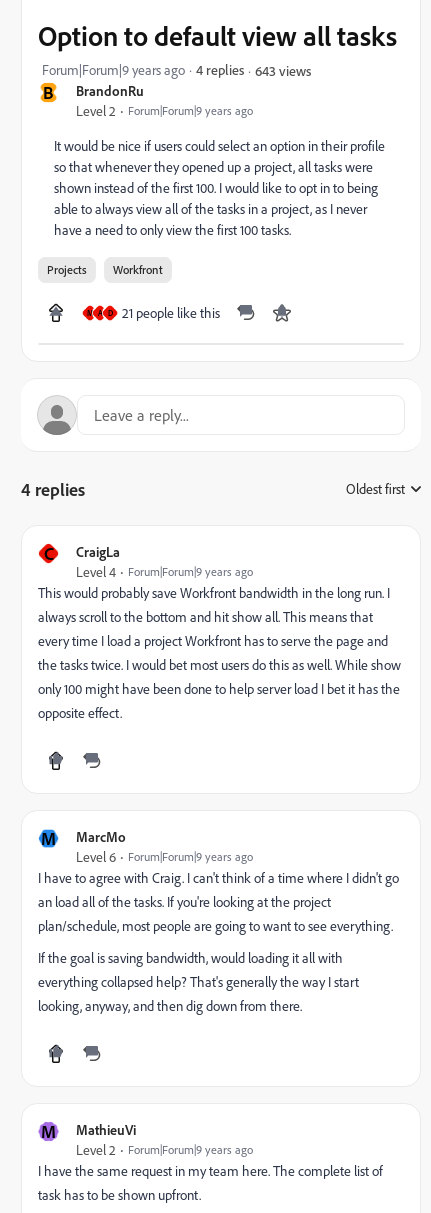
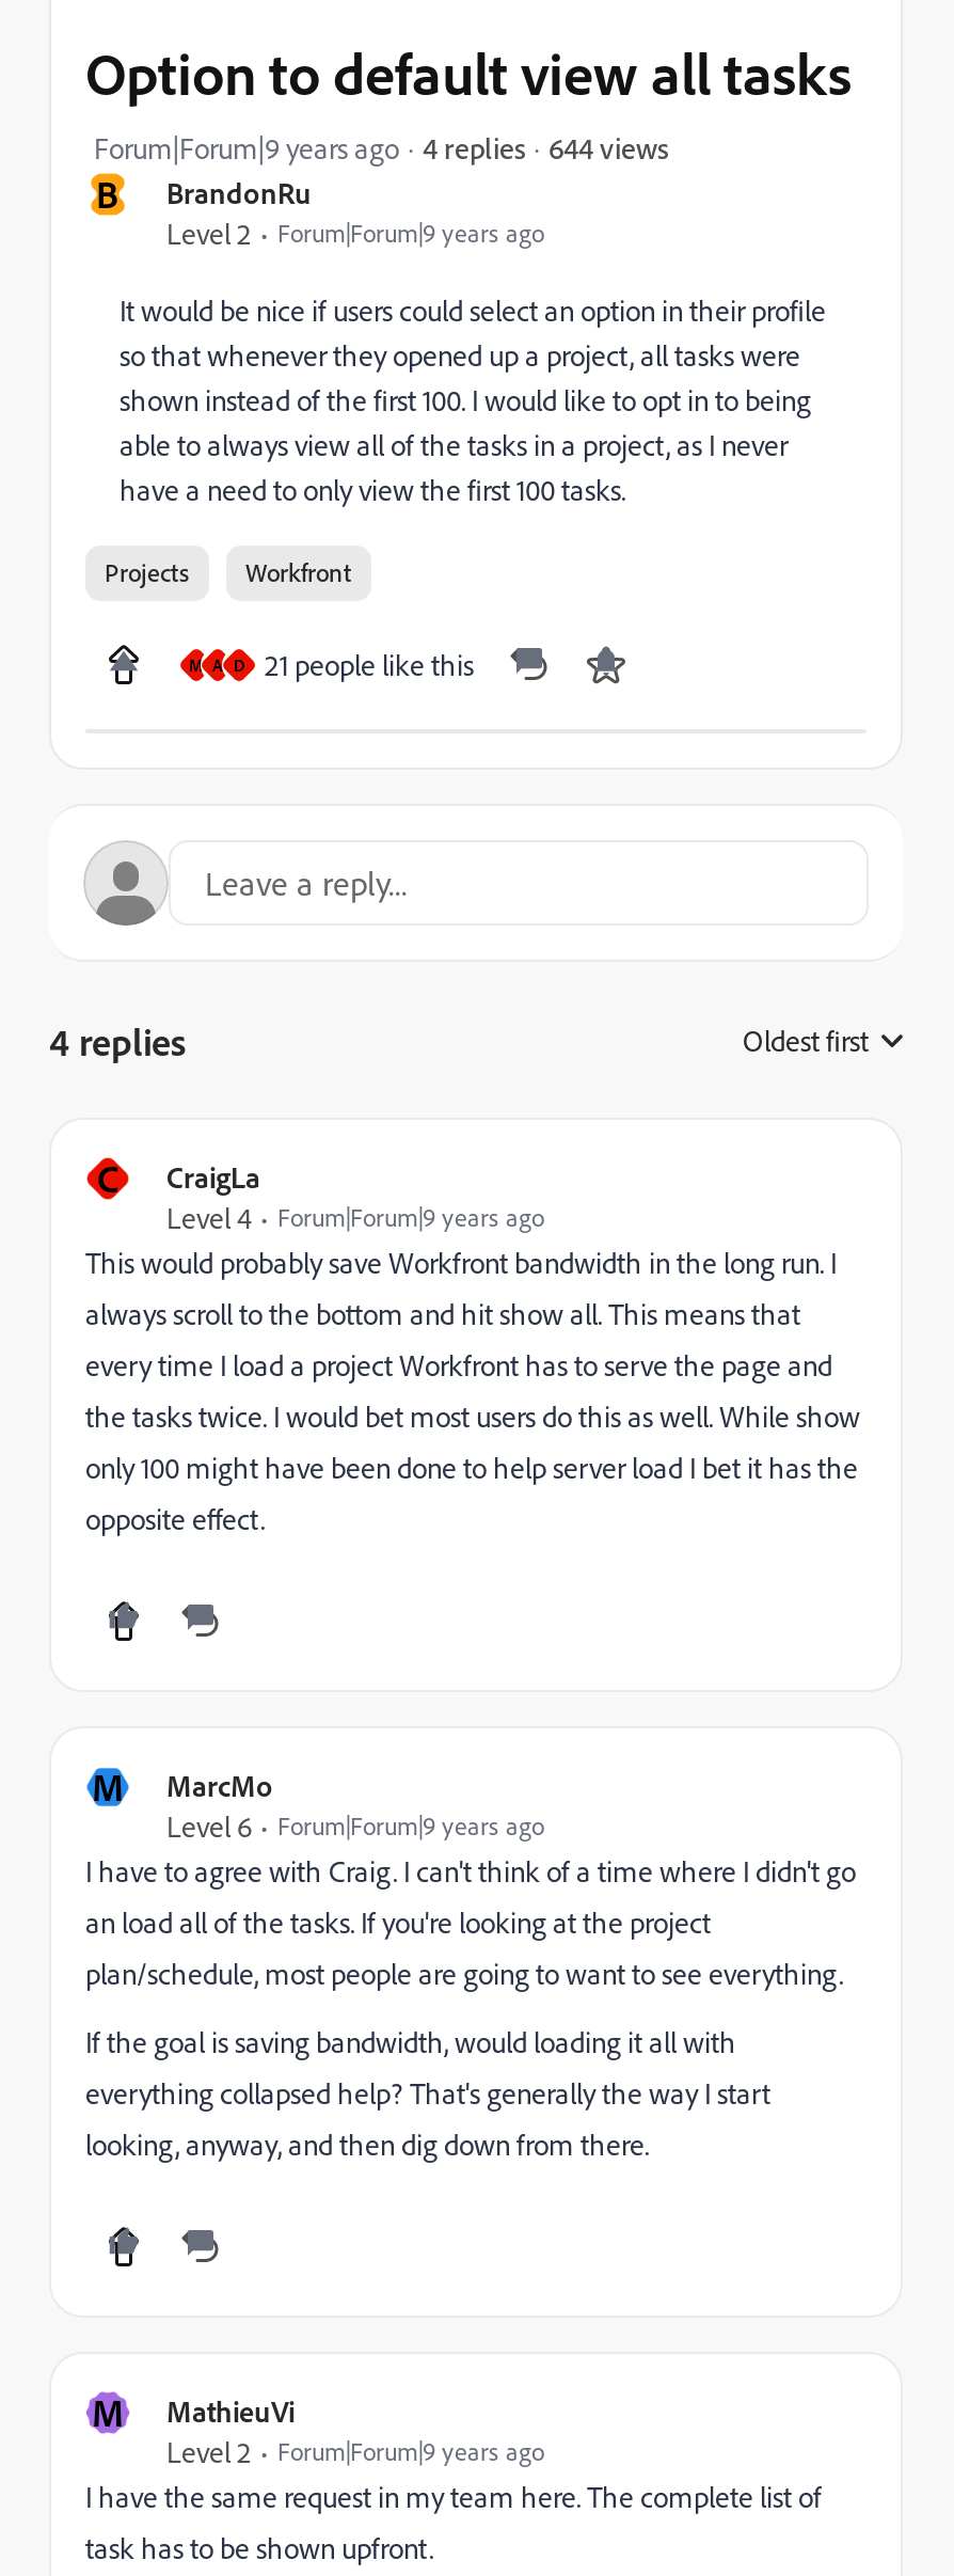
- 643 views
+ 644 views
